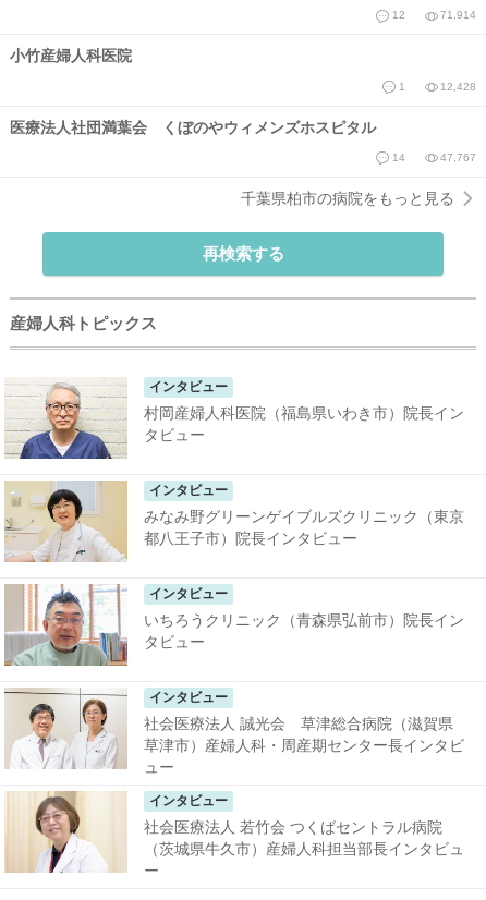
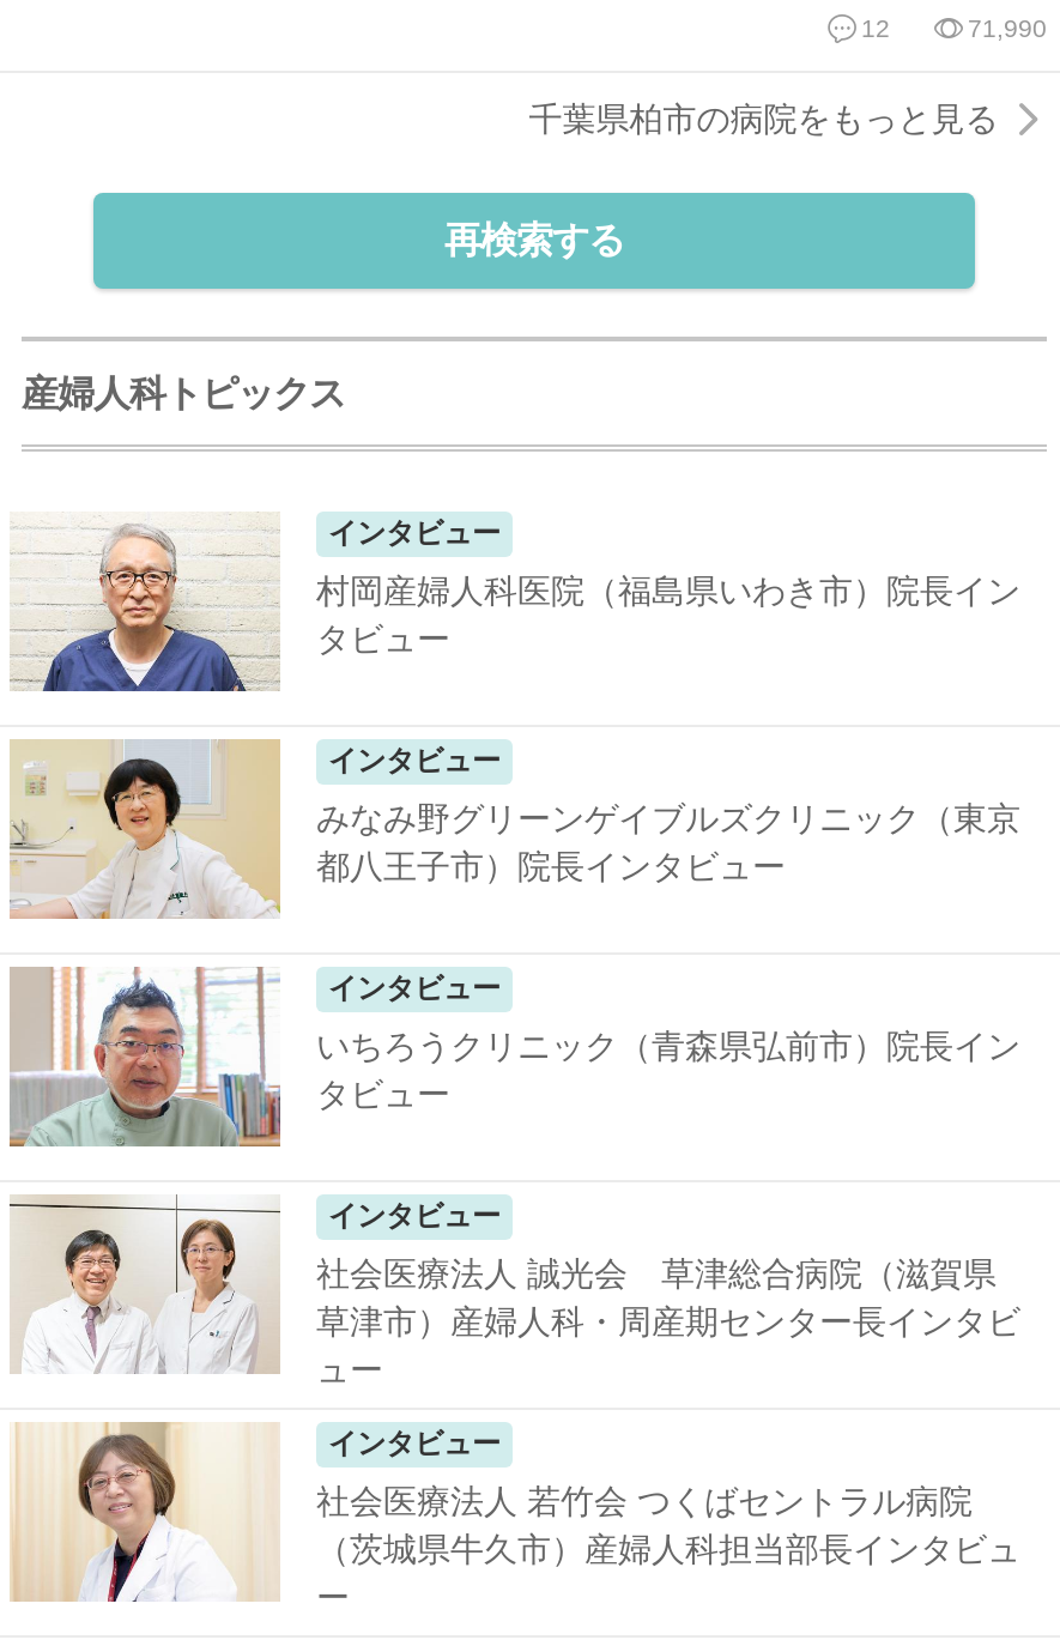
- 71,914
- 小竹産婦人科医院
- 1
- 12,428
- 医療法人社団満葉会 くぼのやウィメンズホスピタル
- 14
- 47,767
+ 71,990
